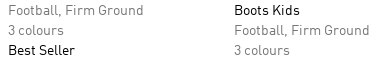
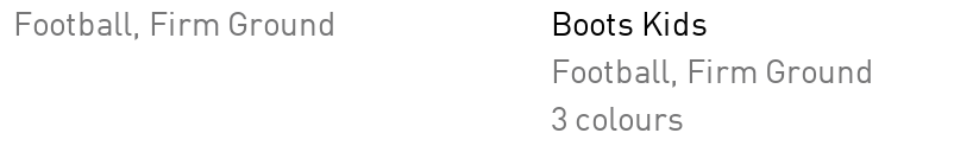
- 3 colours
- Best Seller
